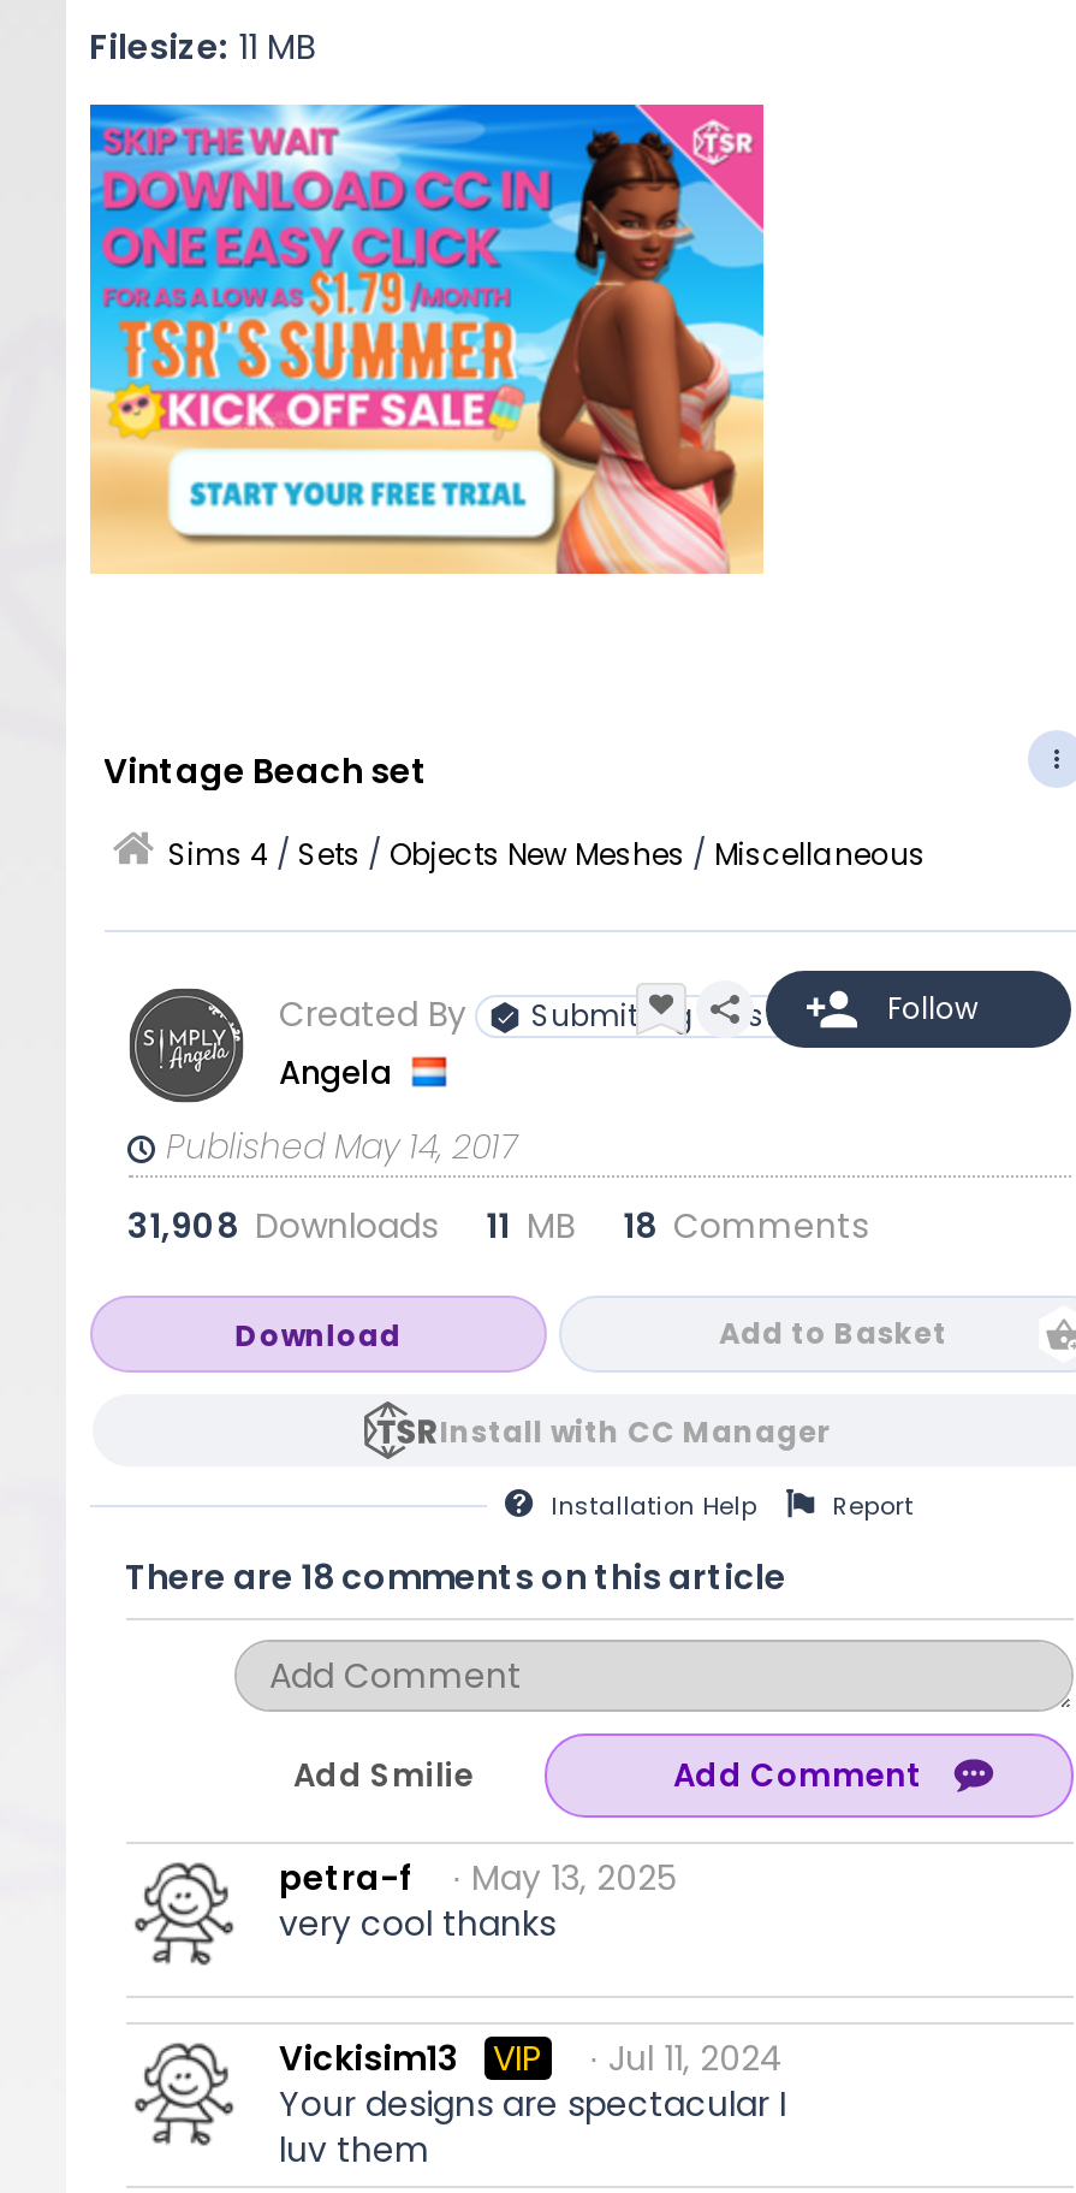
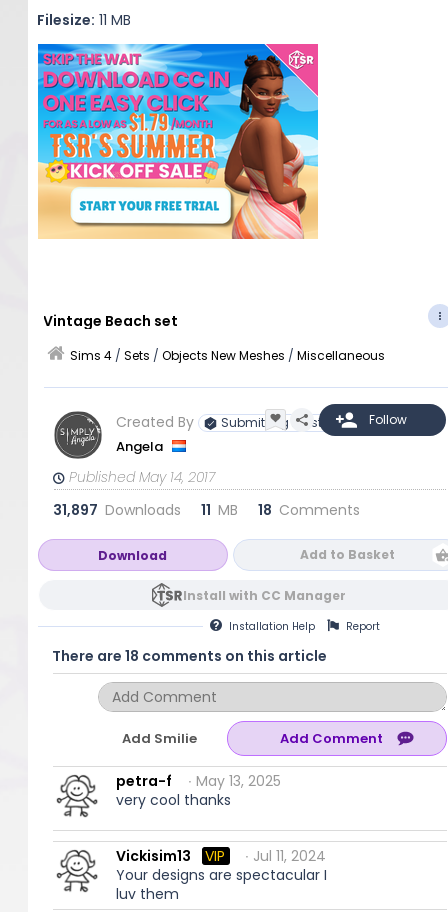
- 31,908 Downloads 11 MB 18 Comments
+ 31,897 Downloads 11 MB 18 Comments
